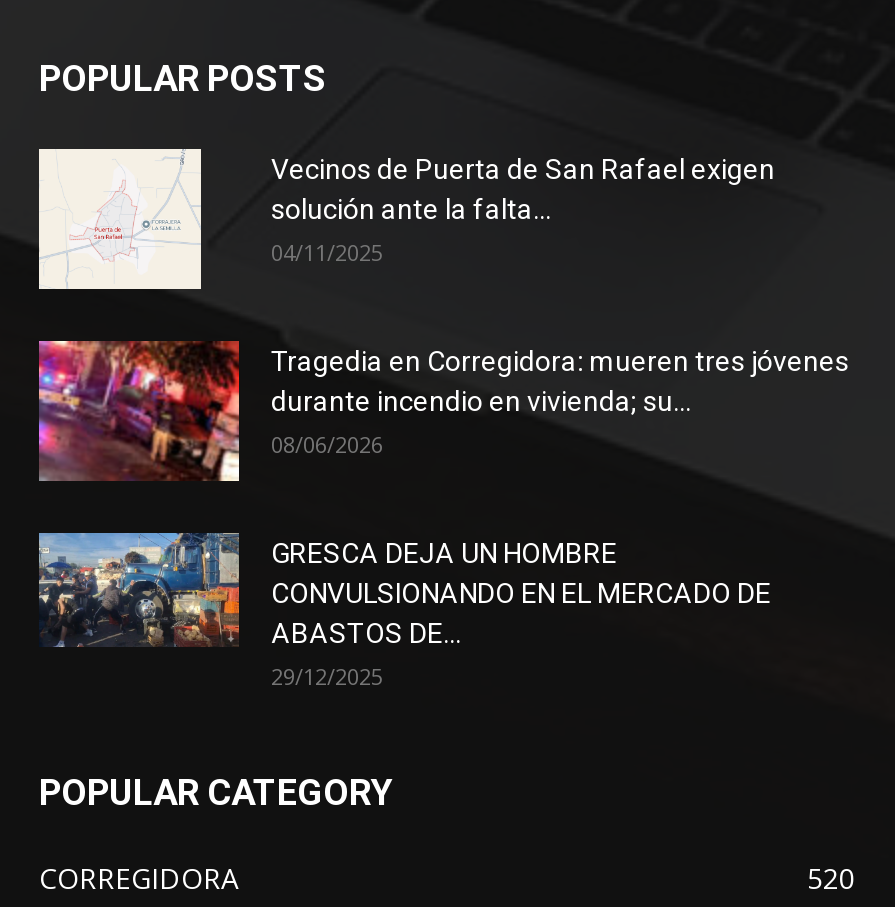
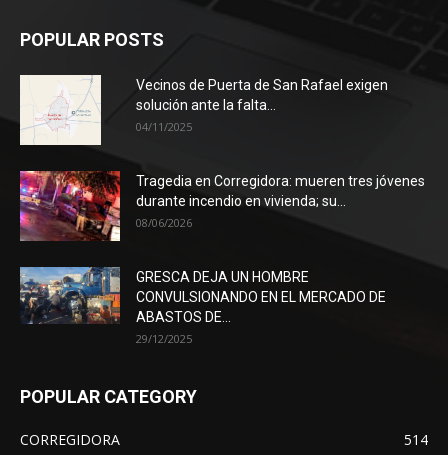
- 520
+ 514
